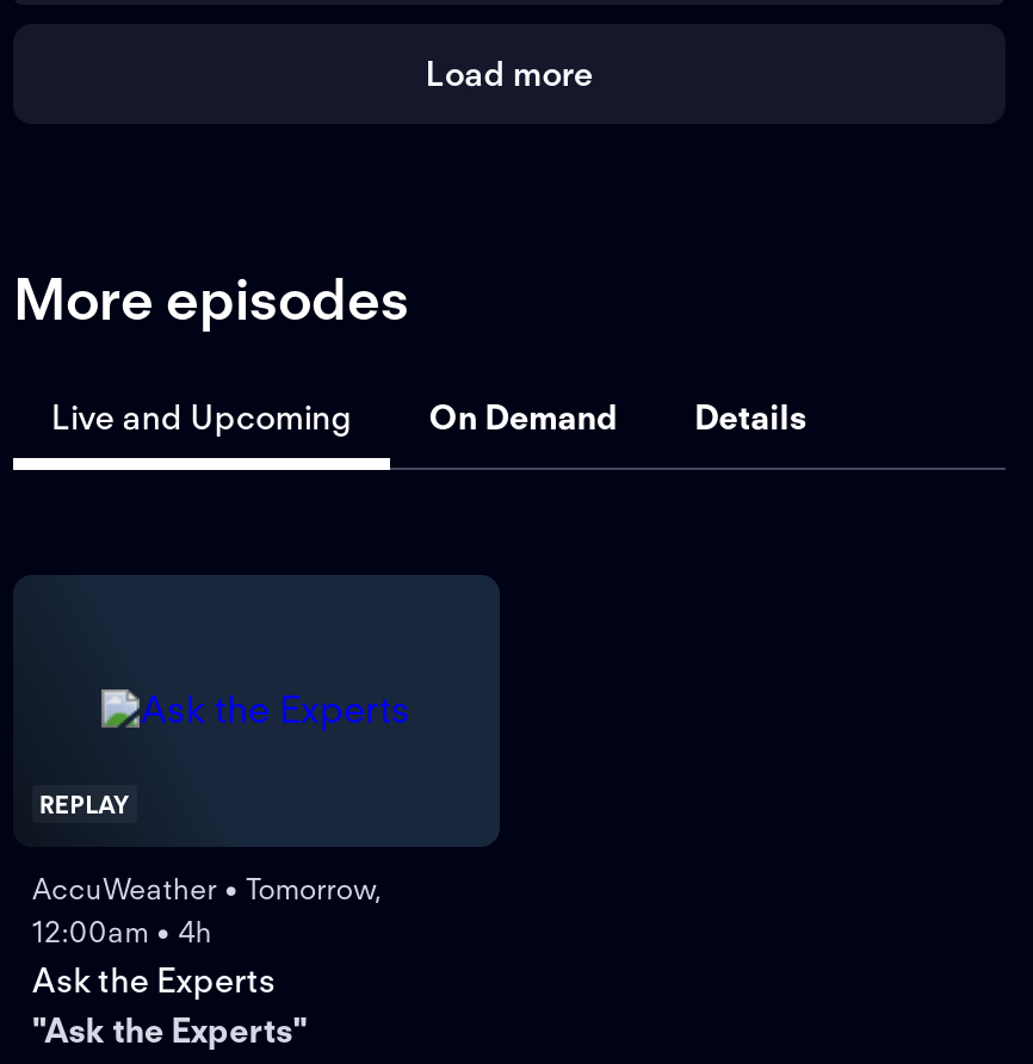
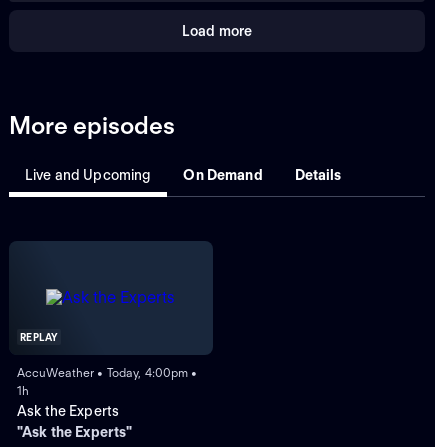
- AccuWeather • Tomorrow,
- 12:00am • 4h
+ AccuWeather • Today, 4:00pm •
+ 1h
